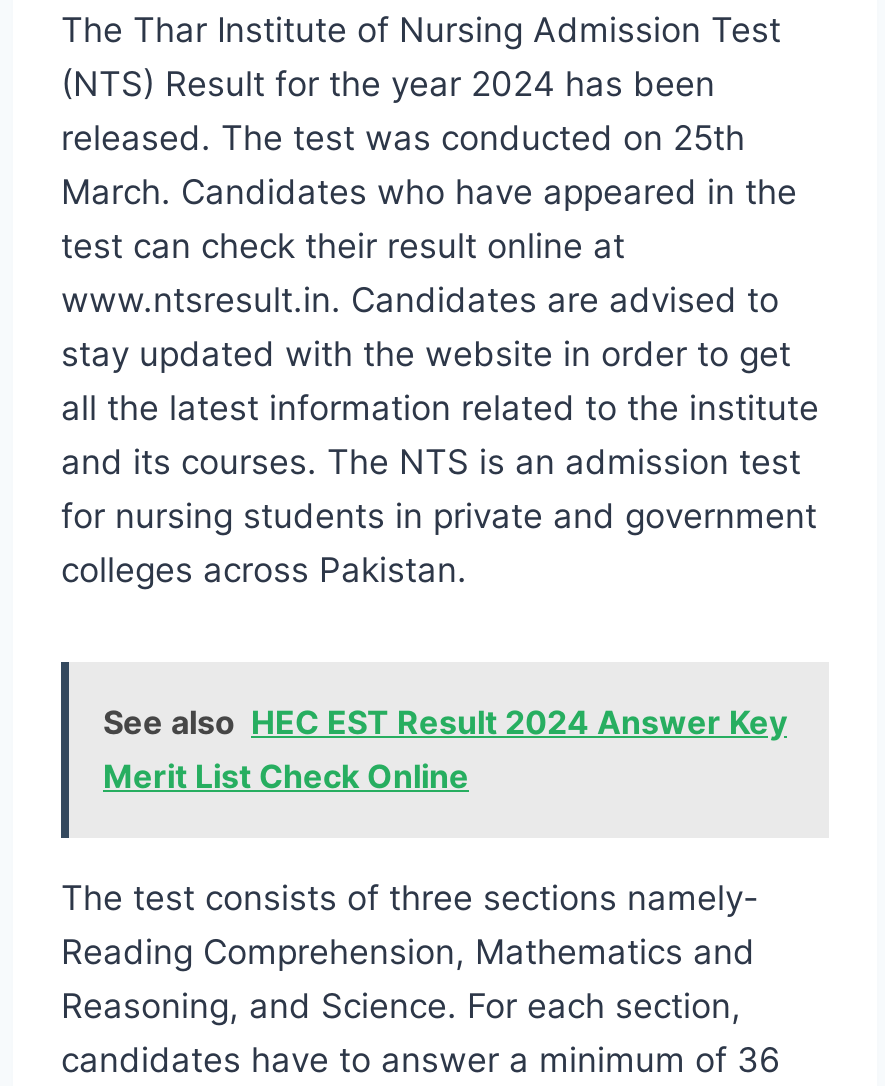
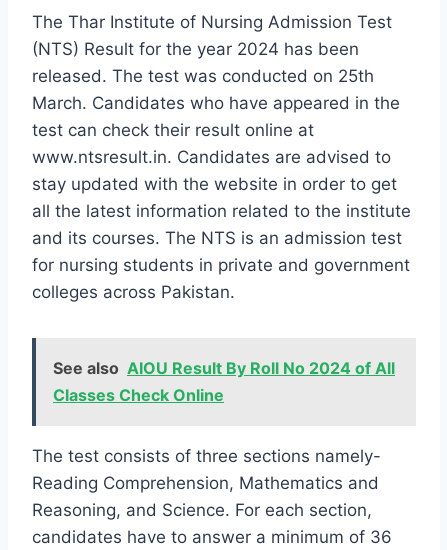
- See also HEC EST Result 2024 Answer Key
- Merit List Check Online
+ See also AIOU Result By Roll No 2024 of All
+ Classes Check Online
